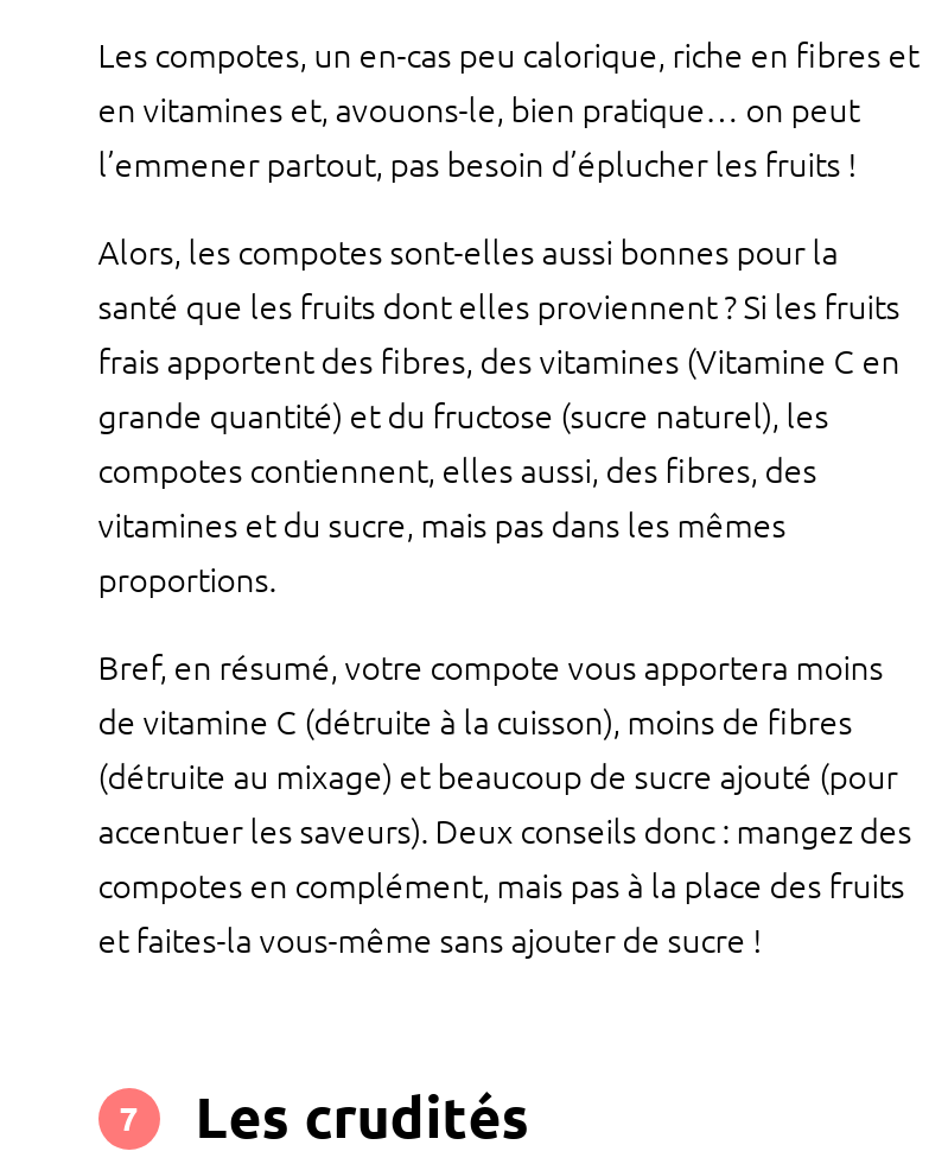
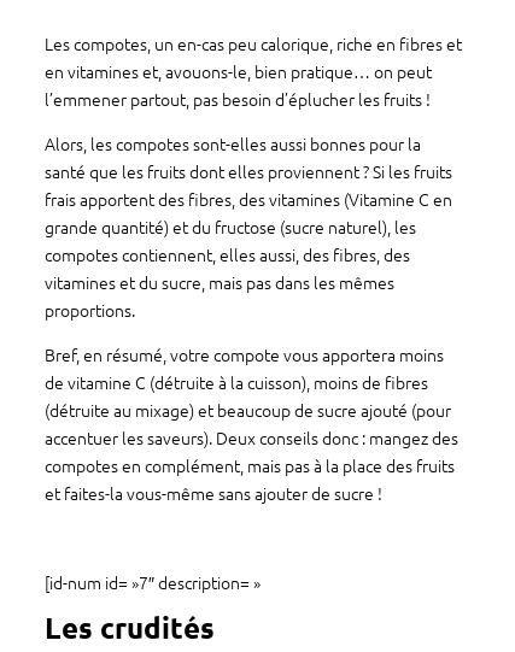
- 7
+ [id-num id= »7″ description= »
